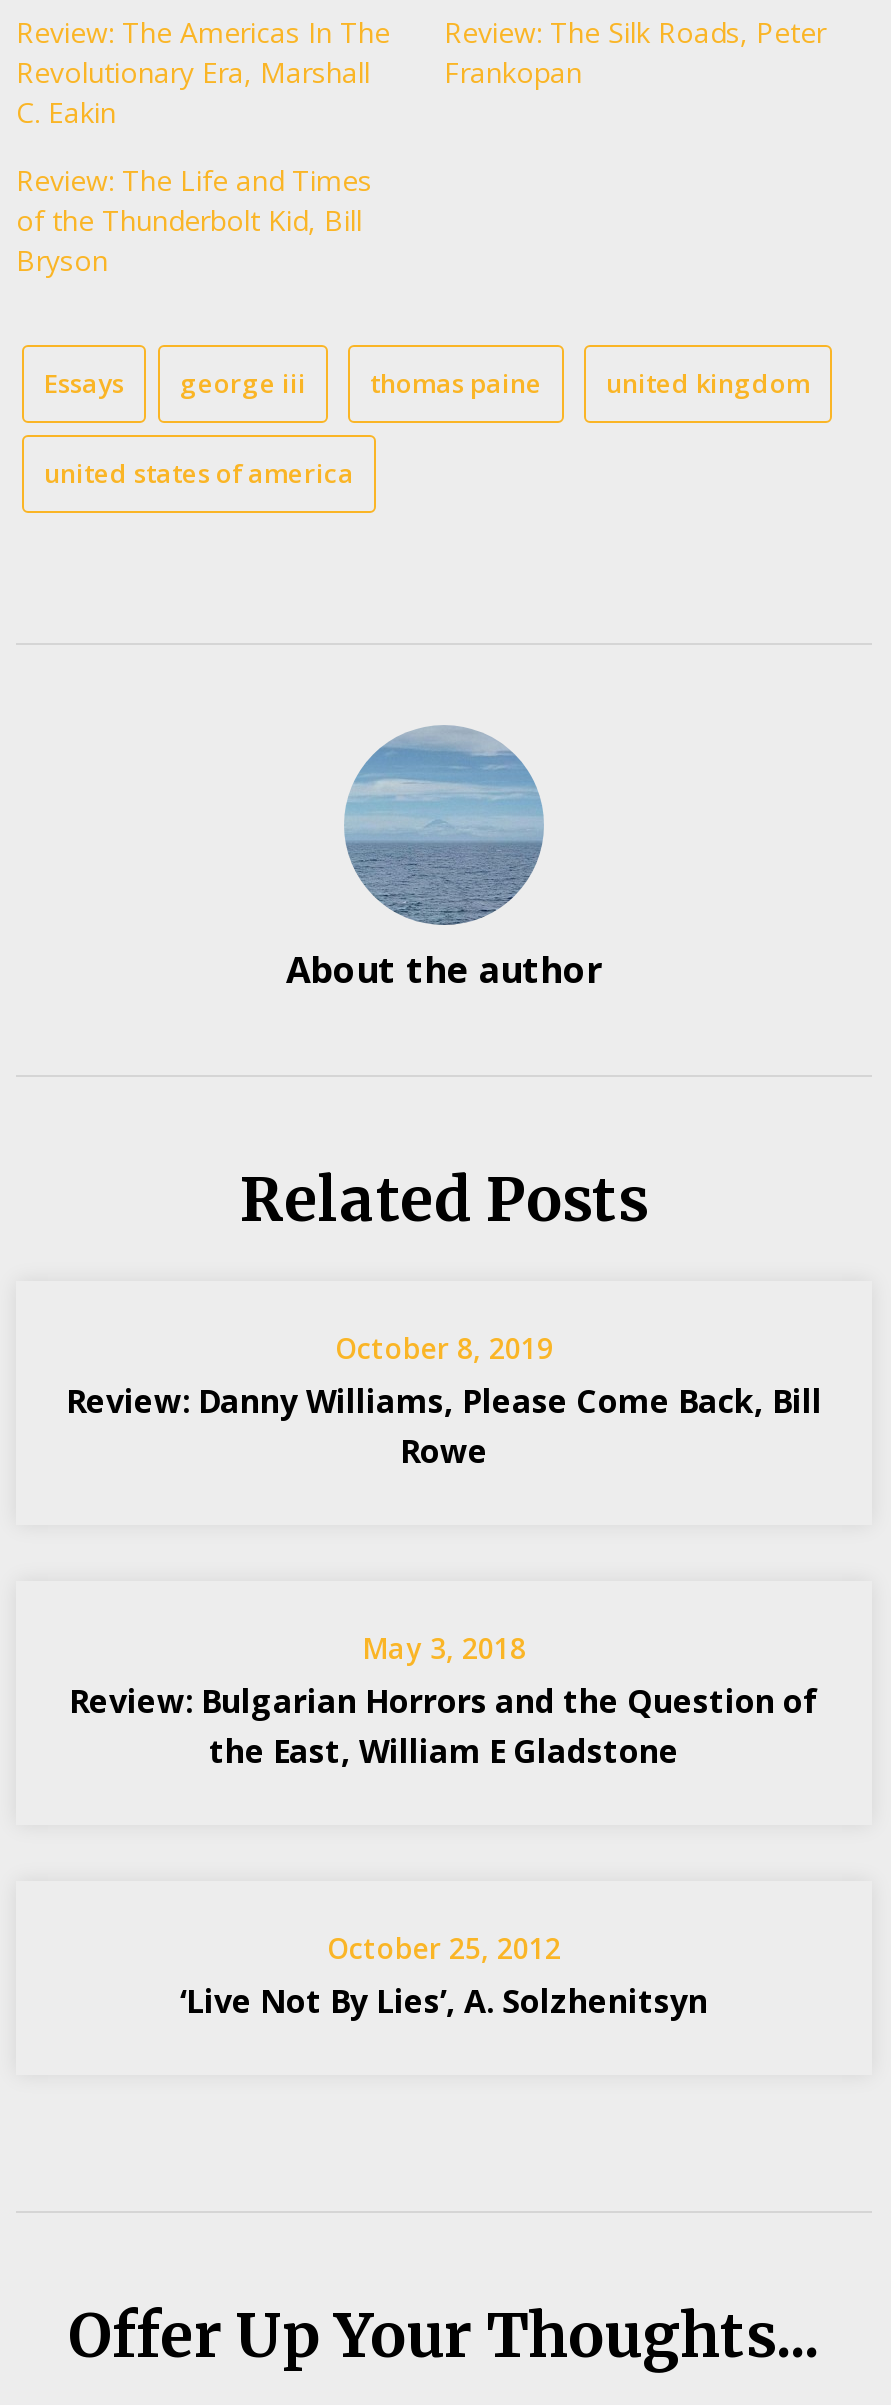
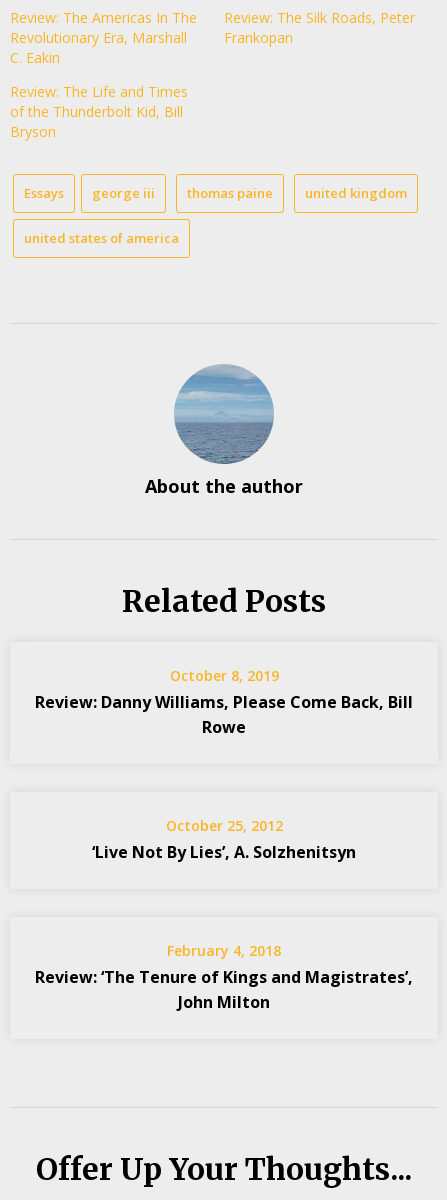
- May 3, 2018
- Review: Bulgarian Horrors and the Question of
- the East, William E Gladstone

moved up: October 25, 2012 | ‘Live Not By Lies’, A. Solzhenitsyn

+ February 4, 2018
+ Review: ‘The Tenure of Kings and Magistrates’,
+ John Milton
